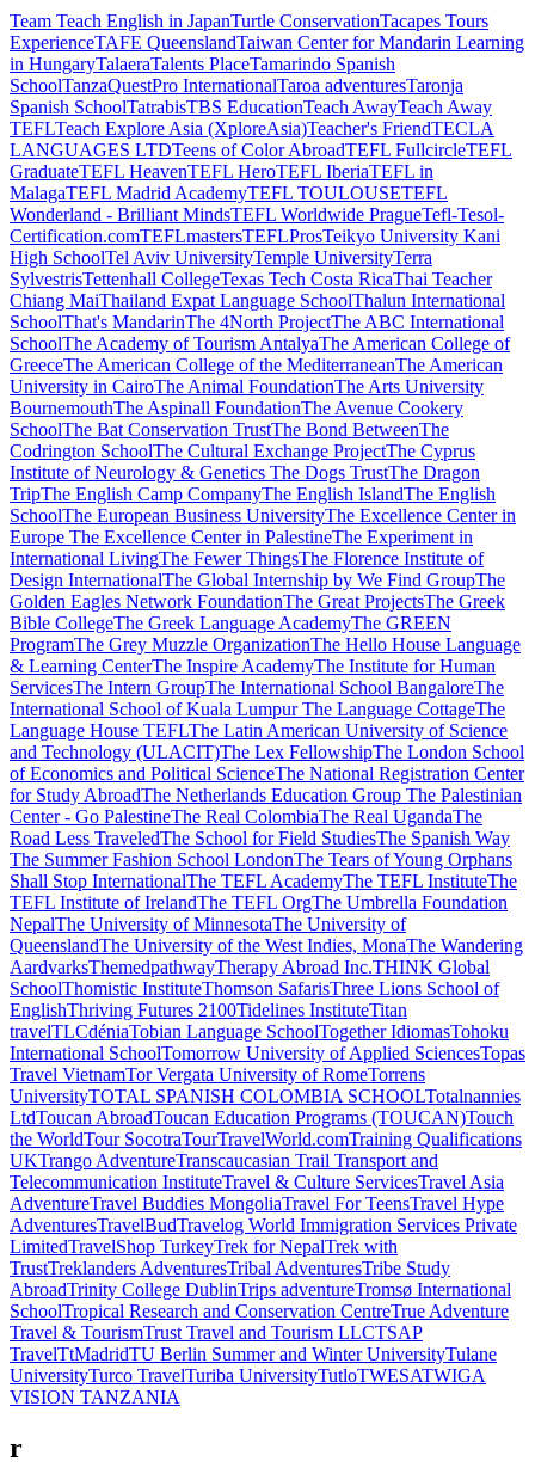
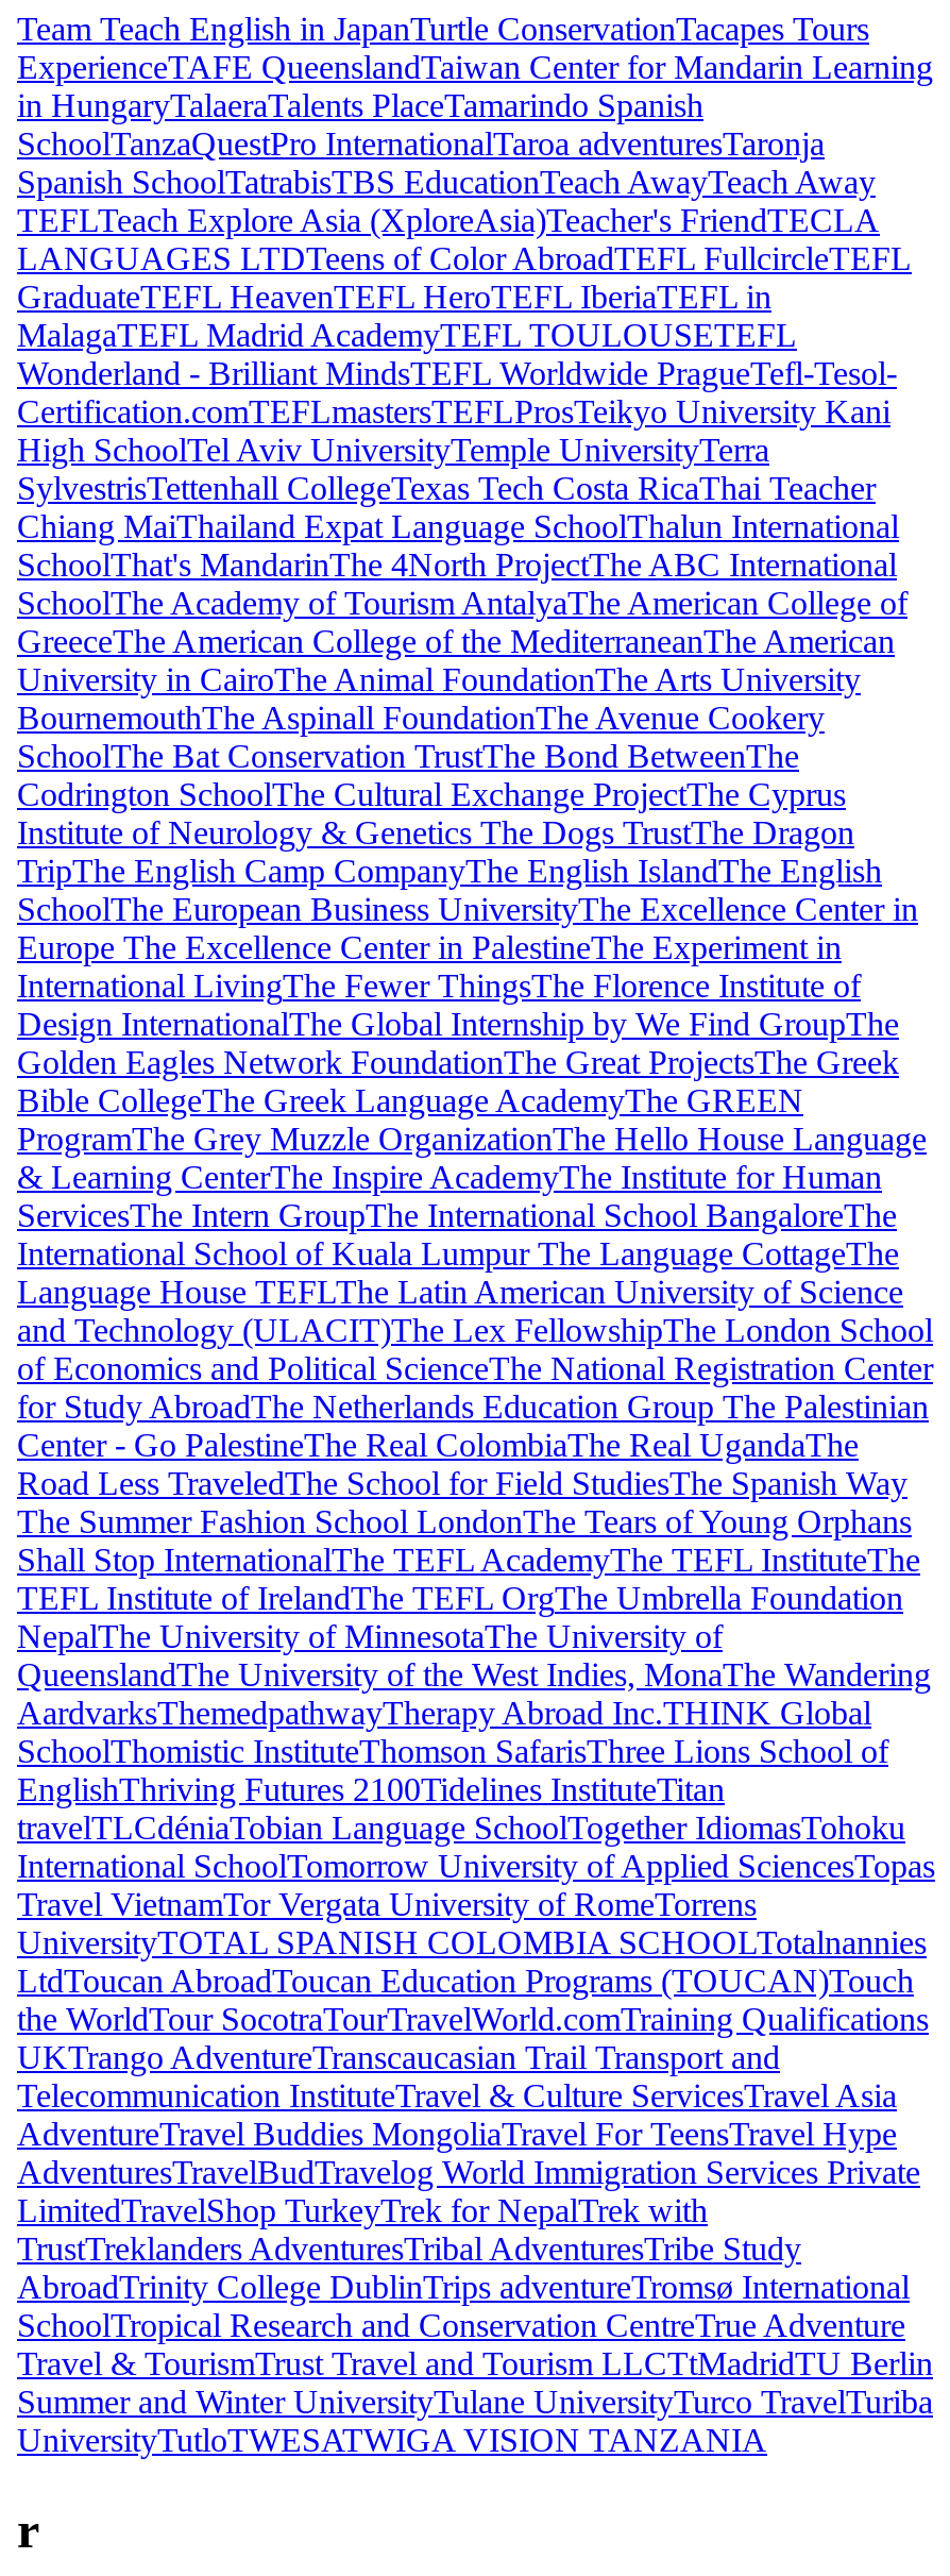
- Travel & TourismTrust Travel and Tourism LLCTSAP
- TravelTtMadridTU Berlin Summer and Winter UniversityTulane
- UniversityTurco TravelTuriba UniversityTutloTWESATWIGA
- VISION TANZANIA
+ Travel & TourismTrust Travel and Tourism LLCTtMadridTU Berlin
+ Summer and Winter UniversityTulane UniversityTurco TravelTuriba
+ UniversityTutloTWESATWIGA VISION TANZANIA
